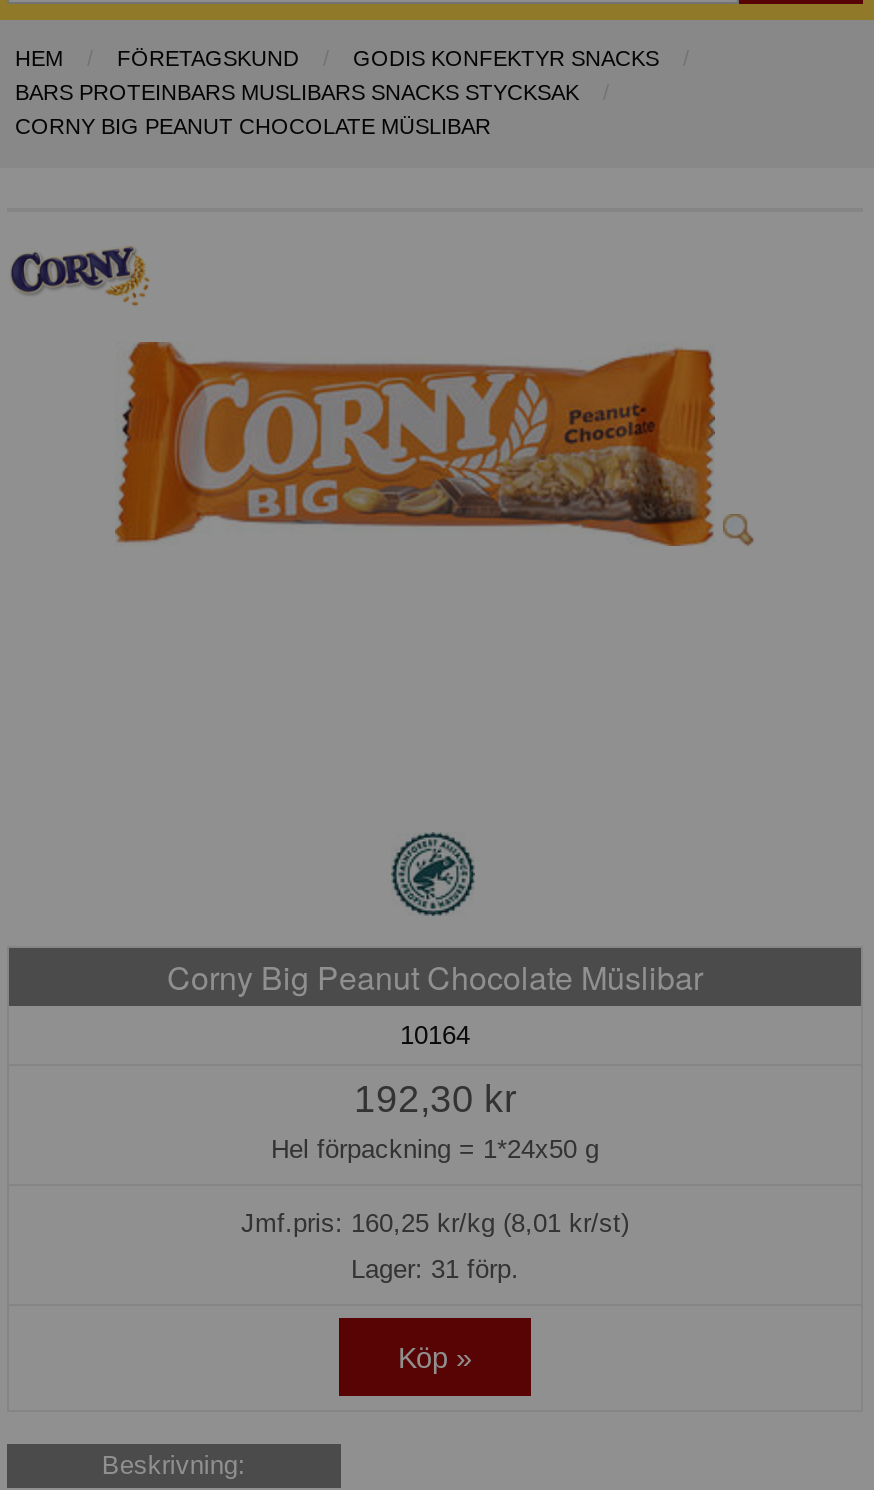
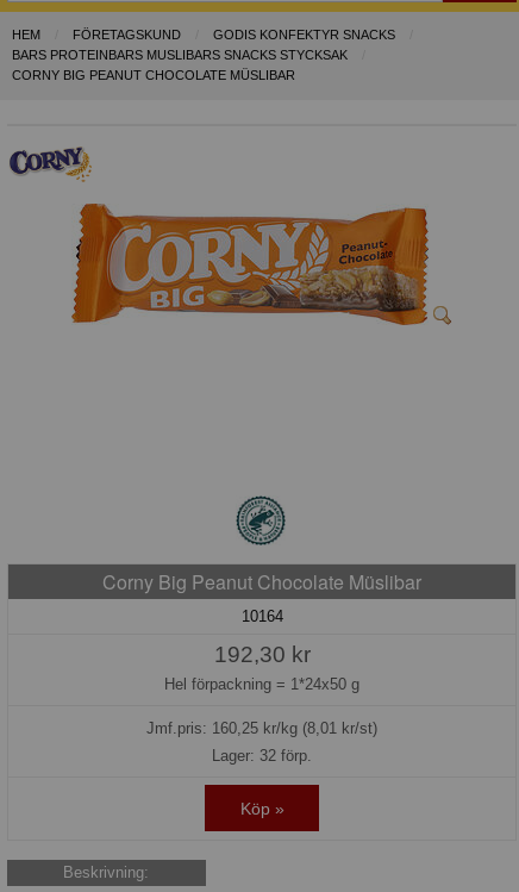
- Lager: 31 förp.
+ Lager: 32 förp.
